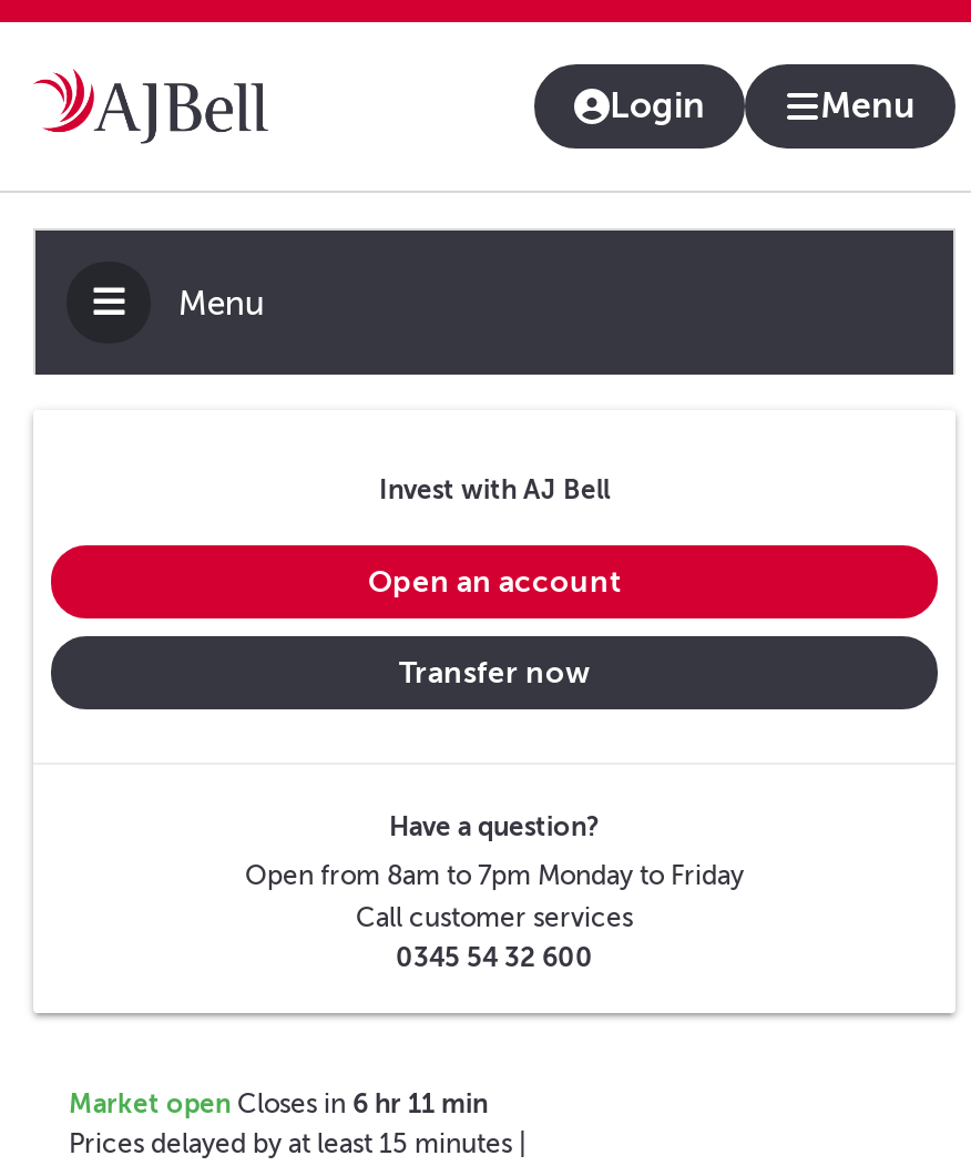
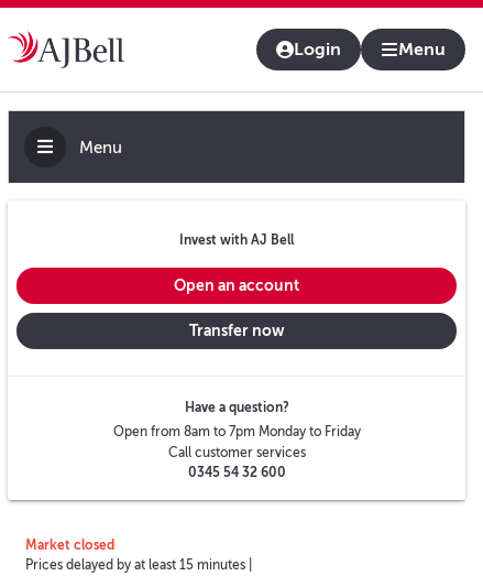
- Market open Closes in 6 hr 11 min
+ Market closed
